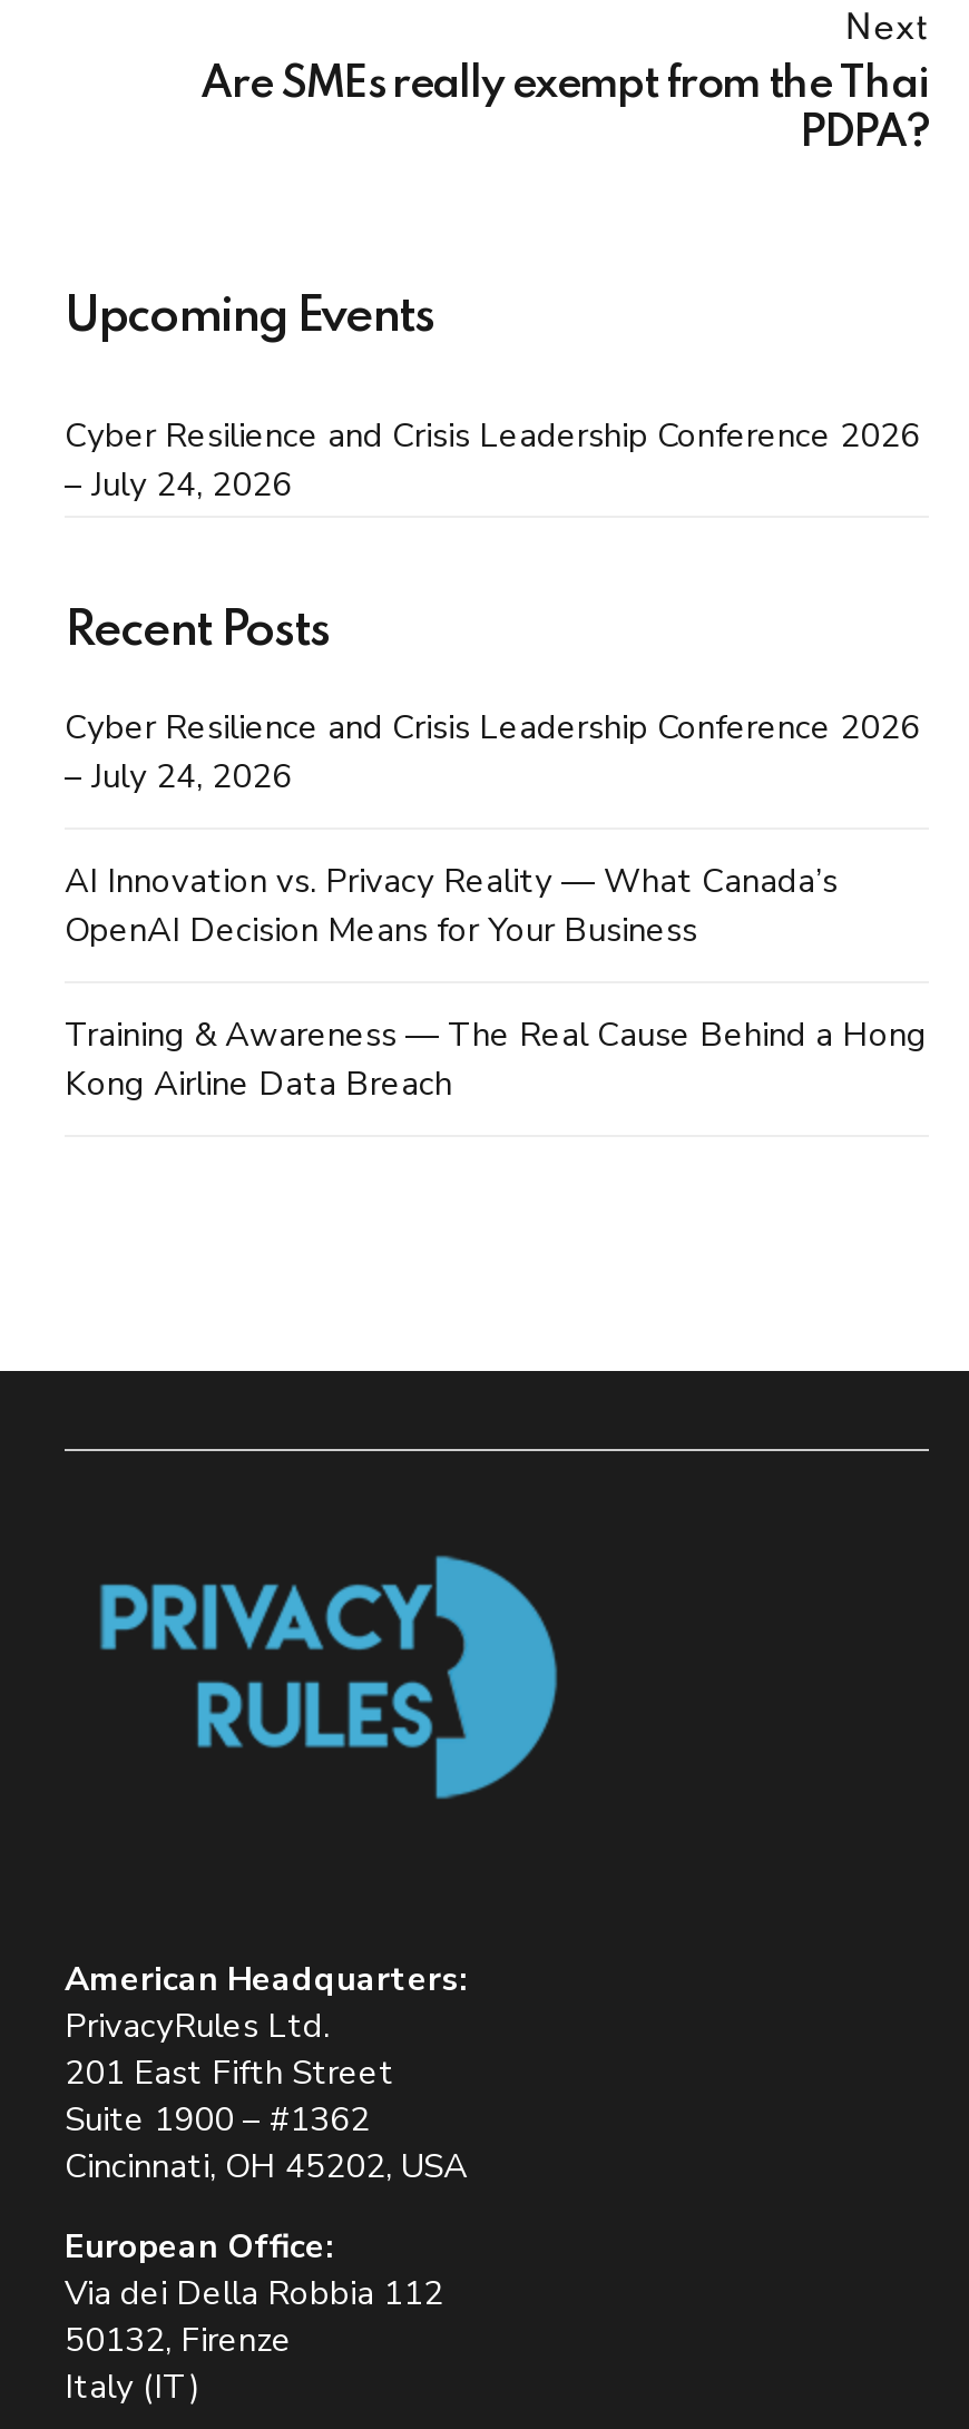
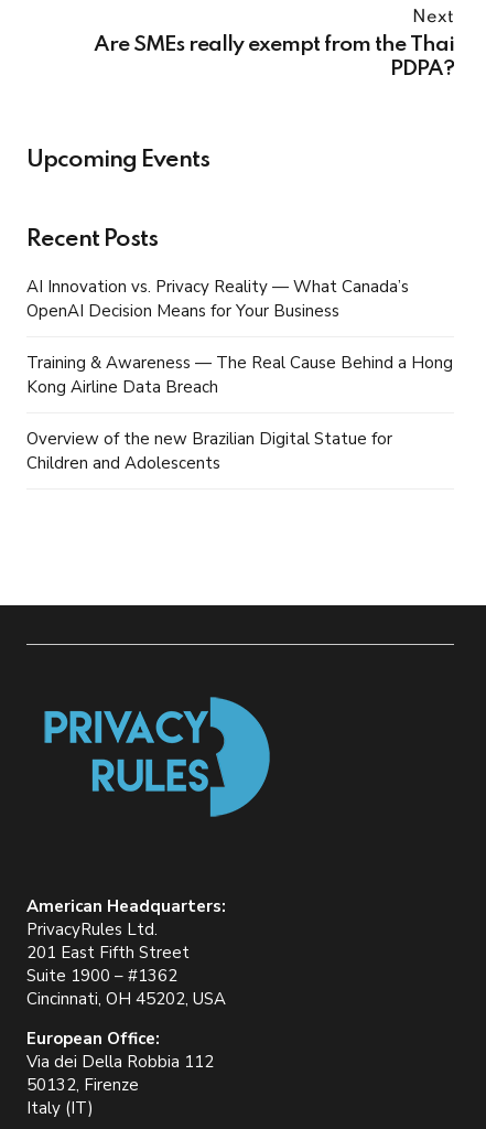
- Cyber Resilience and Crisis Leadership Conference 2026
- – July 24, 2026

- Cyber Resilience and Crisis Leadership Conference 2026
- – July 24, 2026

moved up: AI Innovation vs. Privacy Reality — What Canada’s | OpenAI Decision Means for Your Business | Training & Awareness — The Real Cause Behind a Hong | Kong Airline Data Breach

+ Overview of the new Brazilian Digital Statue for
+ Children and Adolescents
